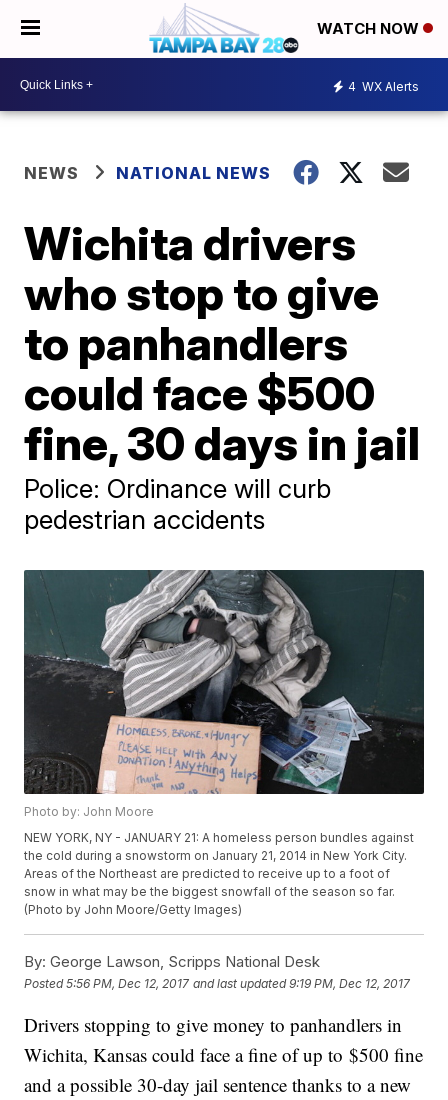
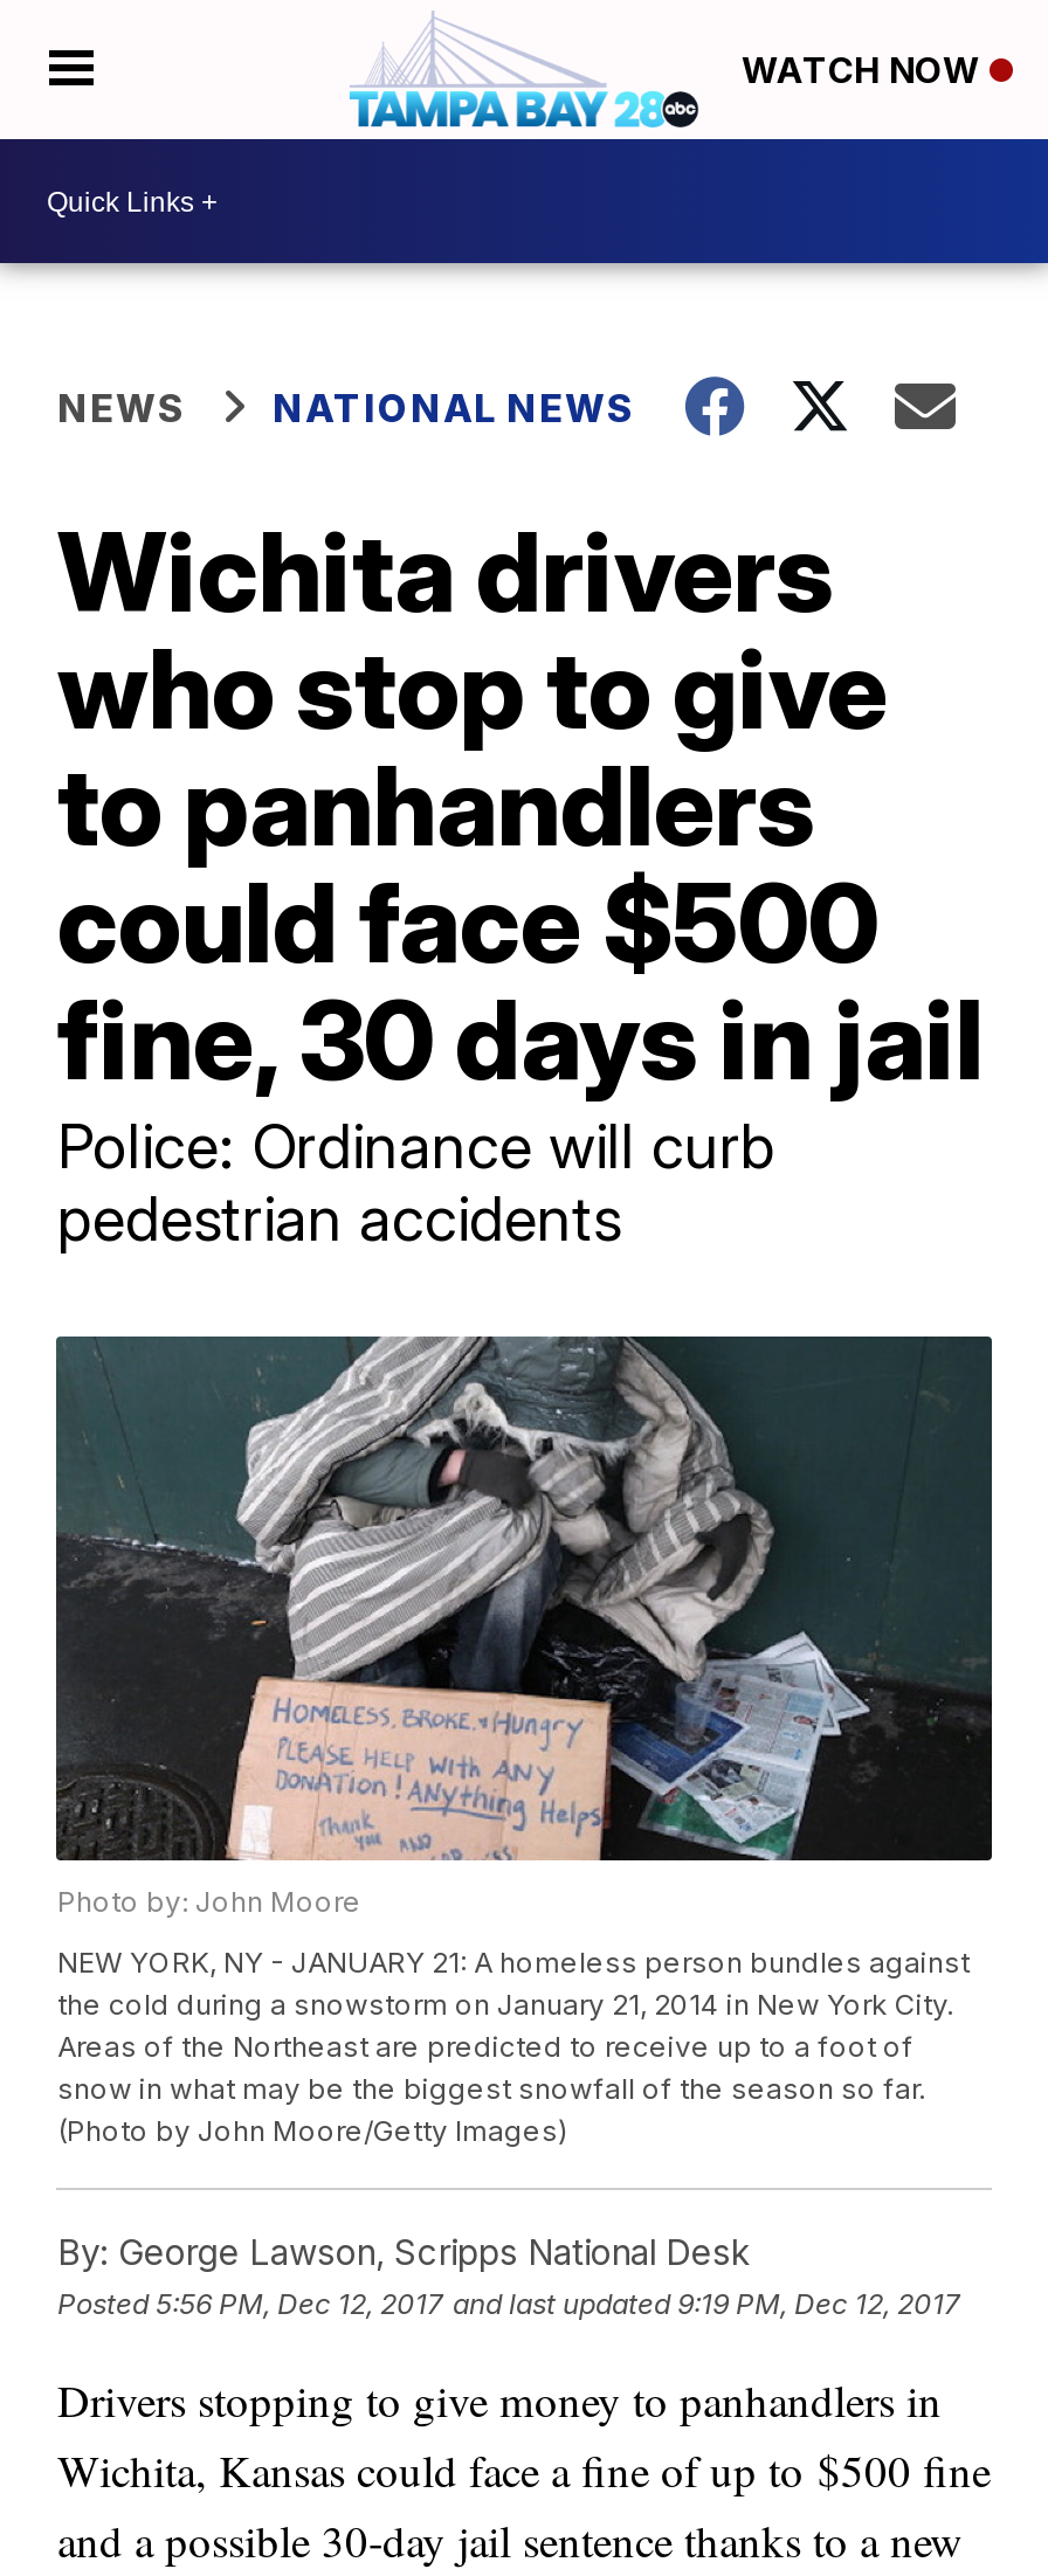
- 4 WX Alerts
